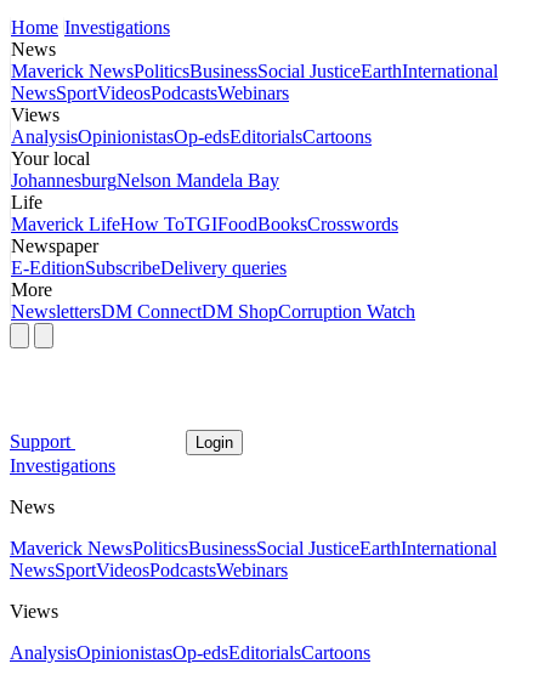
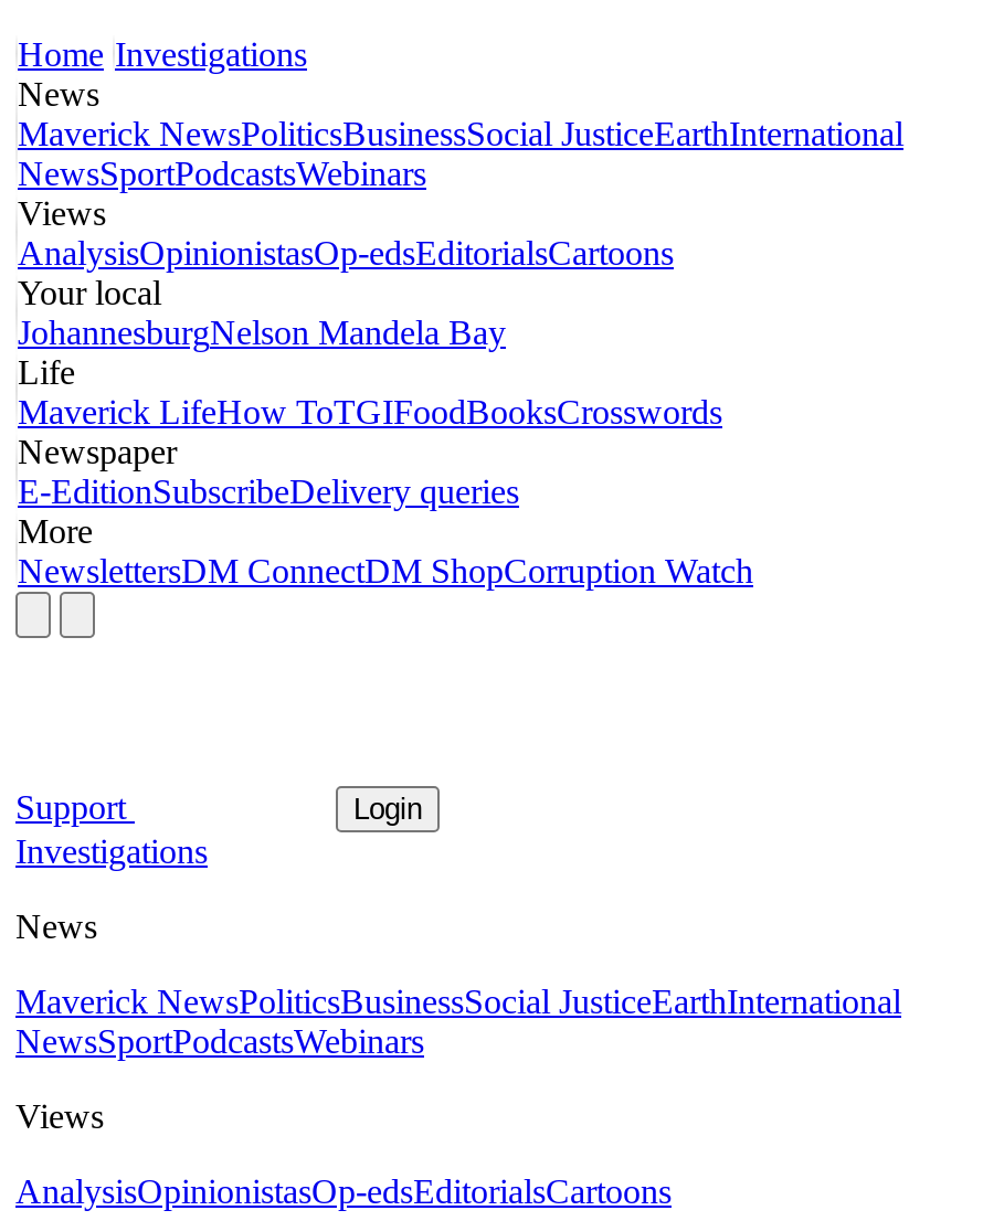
- NewsSportVideosPodcastsWebinars
+ NewsSportPodcastsWebinars

- NewsSportVideosPodcastsWebinars
+ NewsSportPodcastsWebinars
